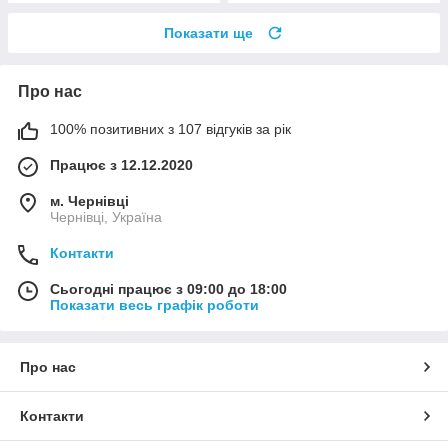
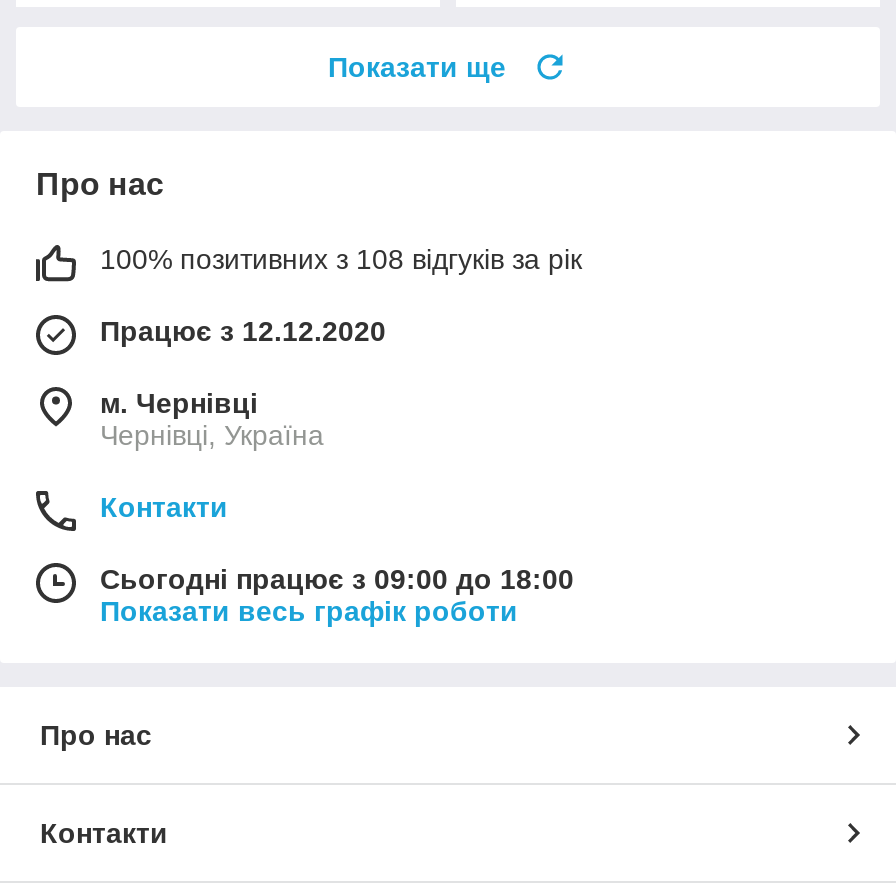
- 100% позитивних з 107 відгуків за рік
+ 100% позитивних з 108 відгуків за рік
